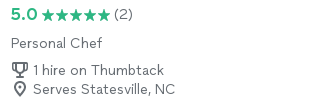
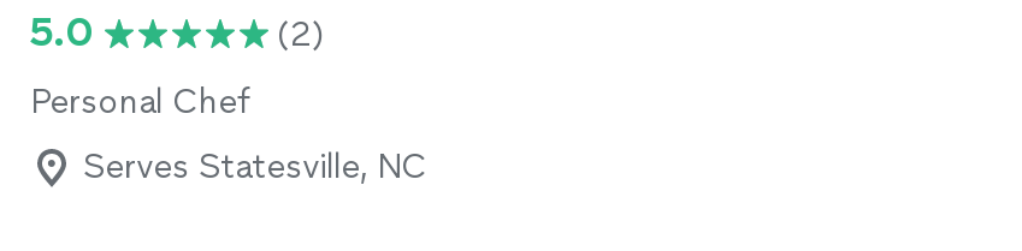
- 1 hire on Thumbtack
